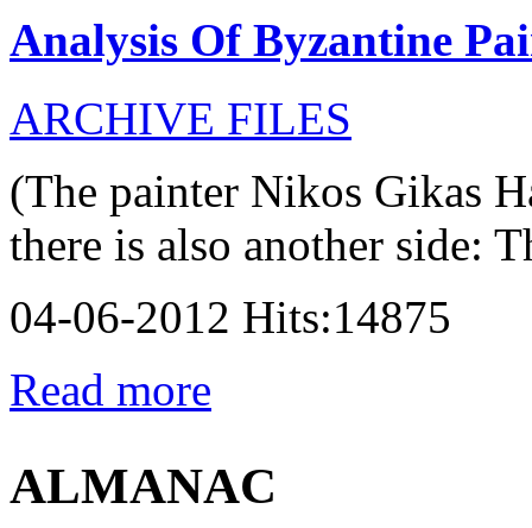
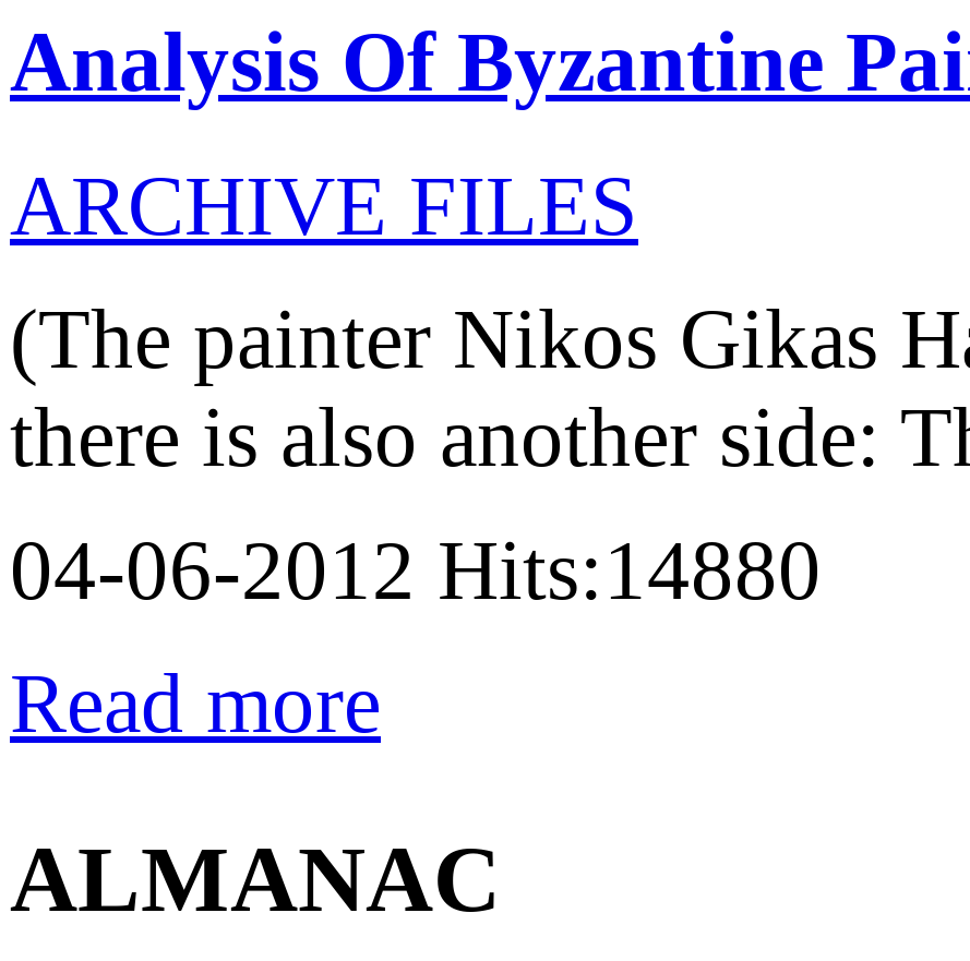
- 04-06-2012 Hits:14875
+ 04-06-2012 Hits:14880
